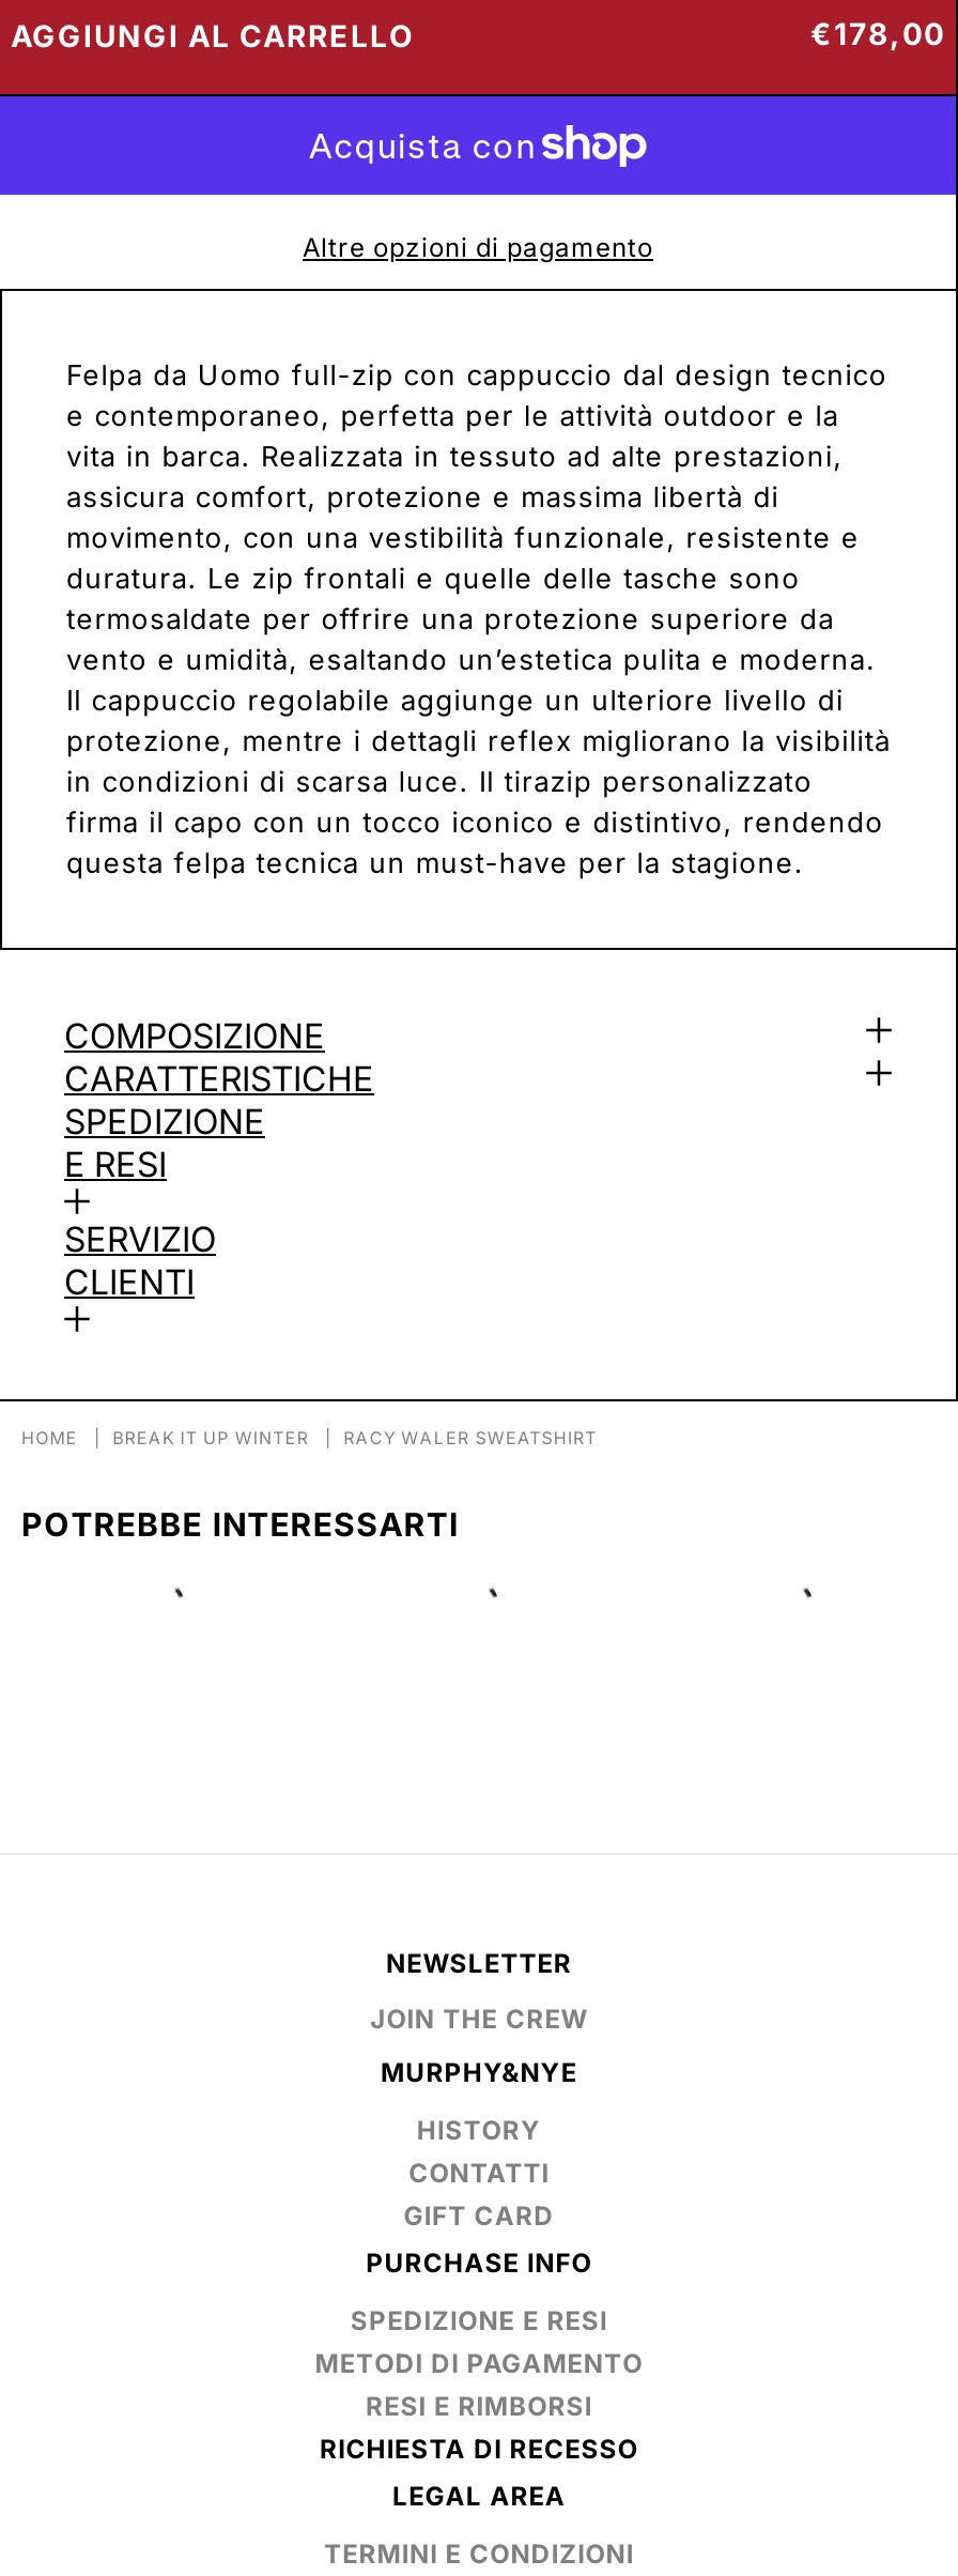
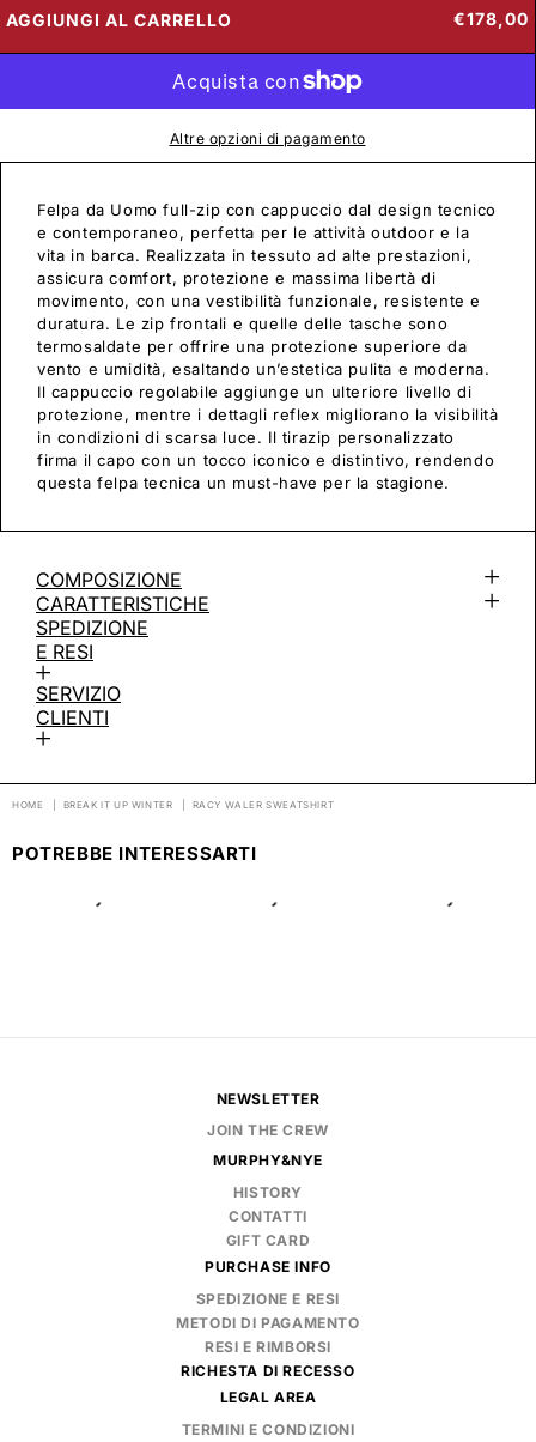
- RICHIESTA DI RECESSO
+ RICHESTA DI RECESSO
